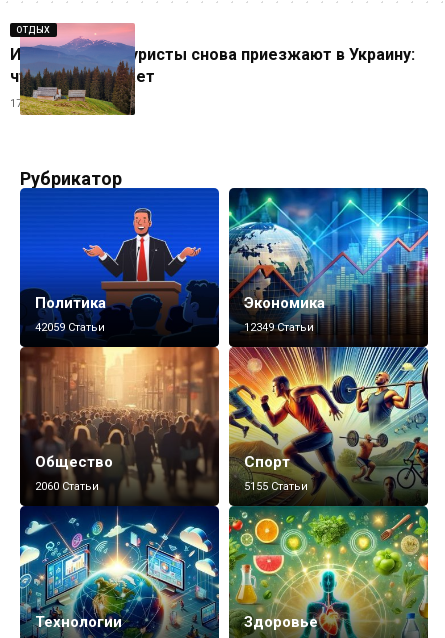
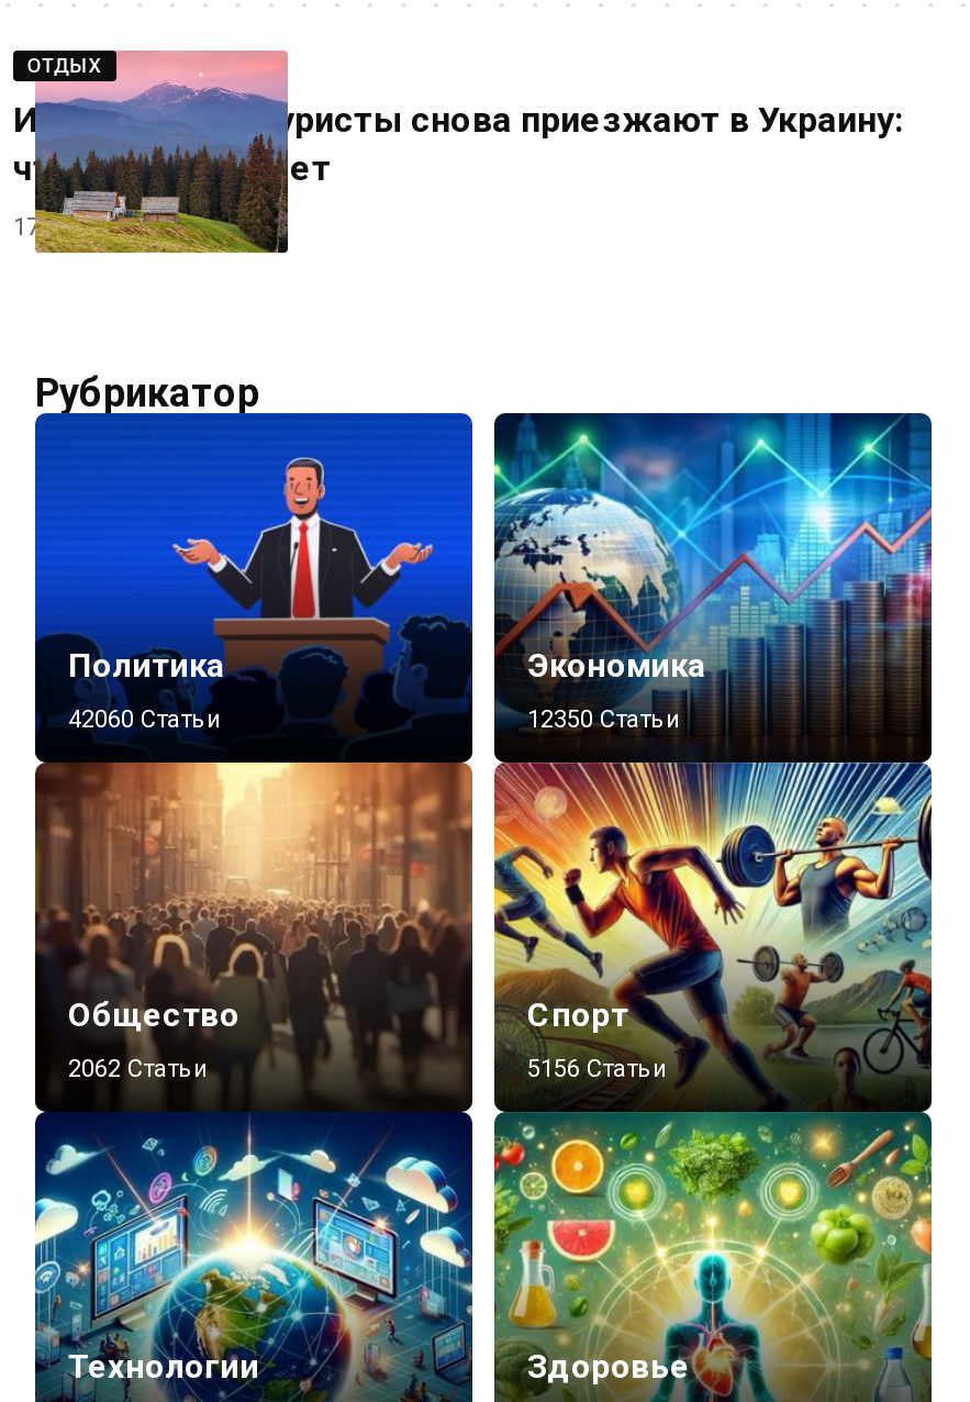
- 42059 Статьи
+ 42060 Статьи

- 12349 Статьи
+ 12350 Статьи

- 2060 Статьи
+ 2062 Статьи

- 5155 Статьи
+ 5156 Статьи
